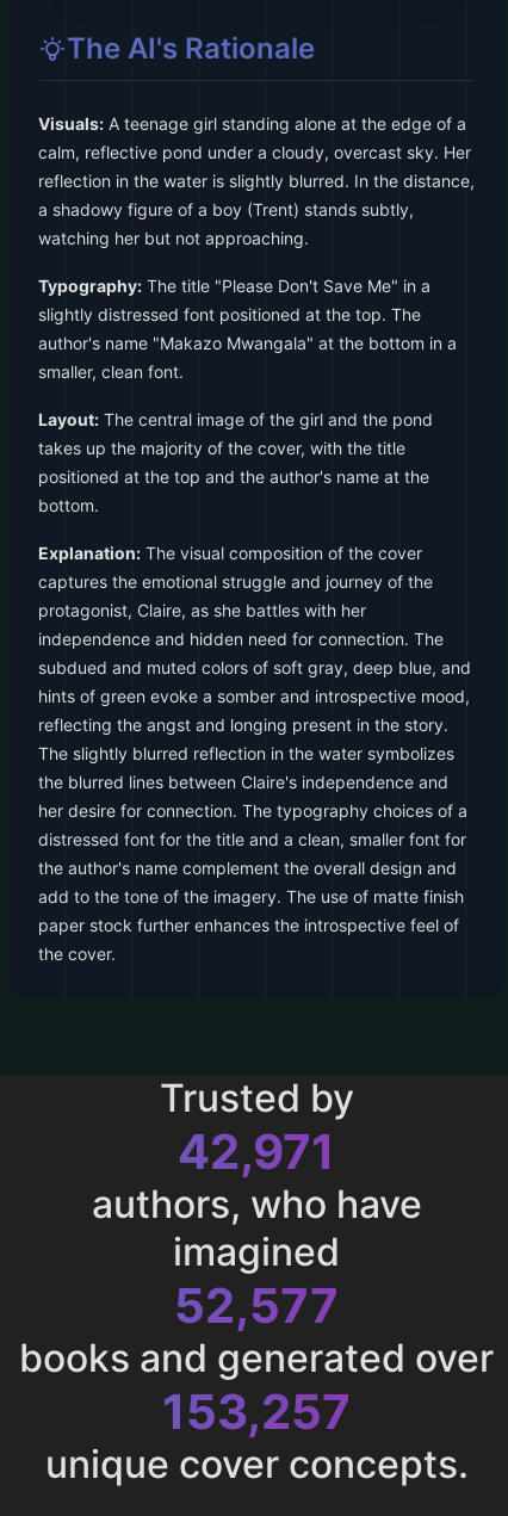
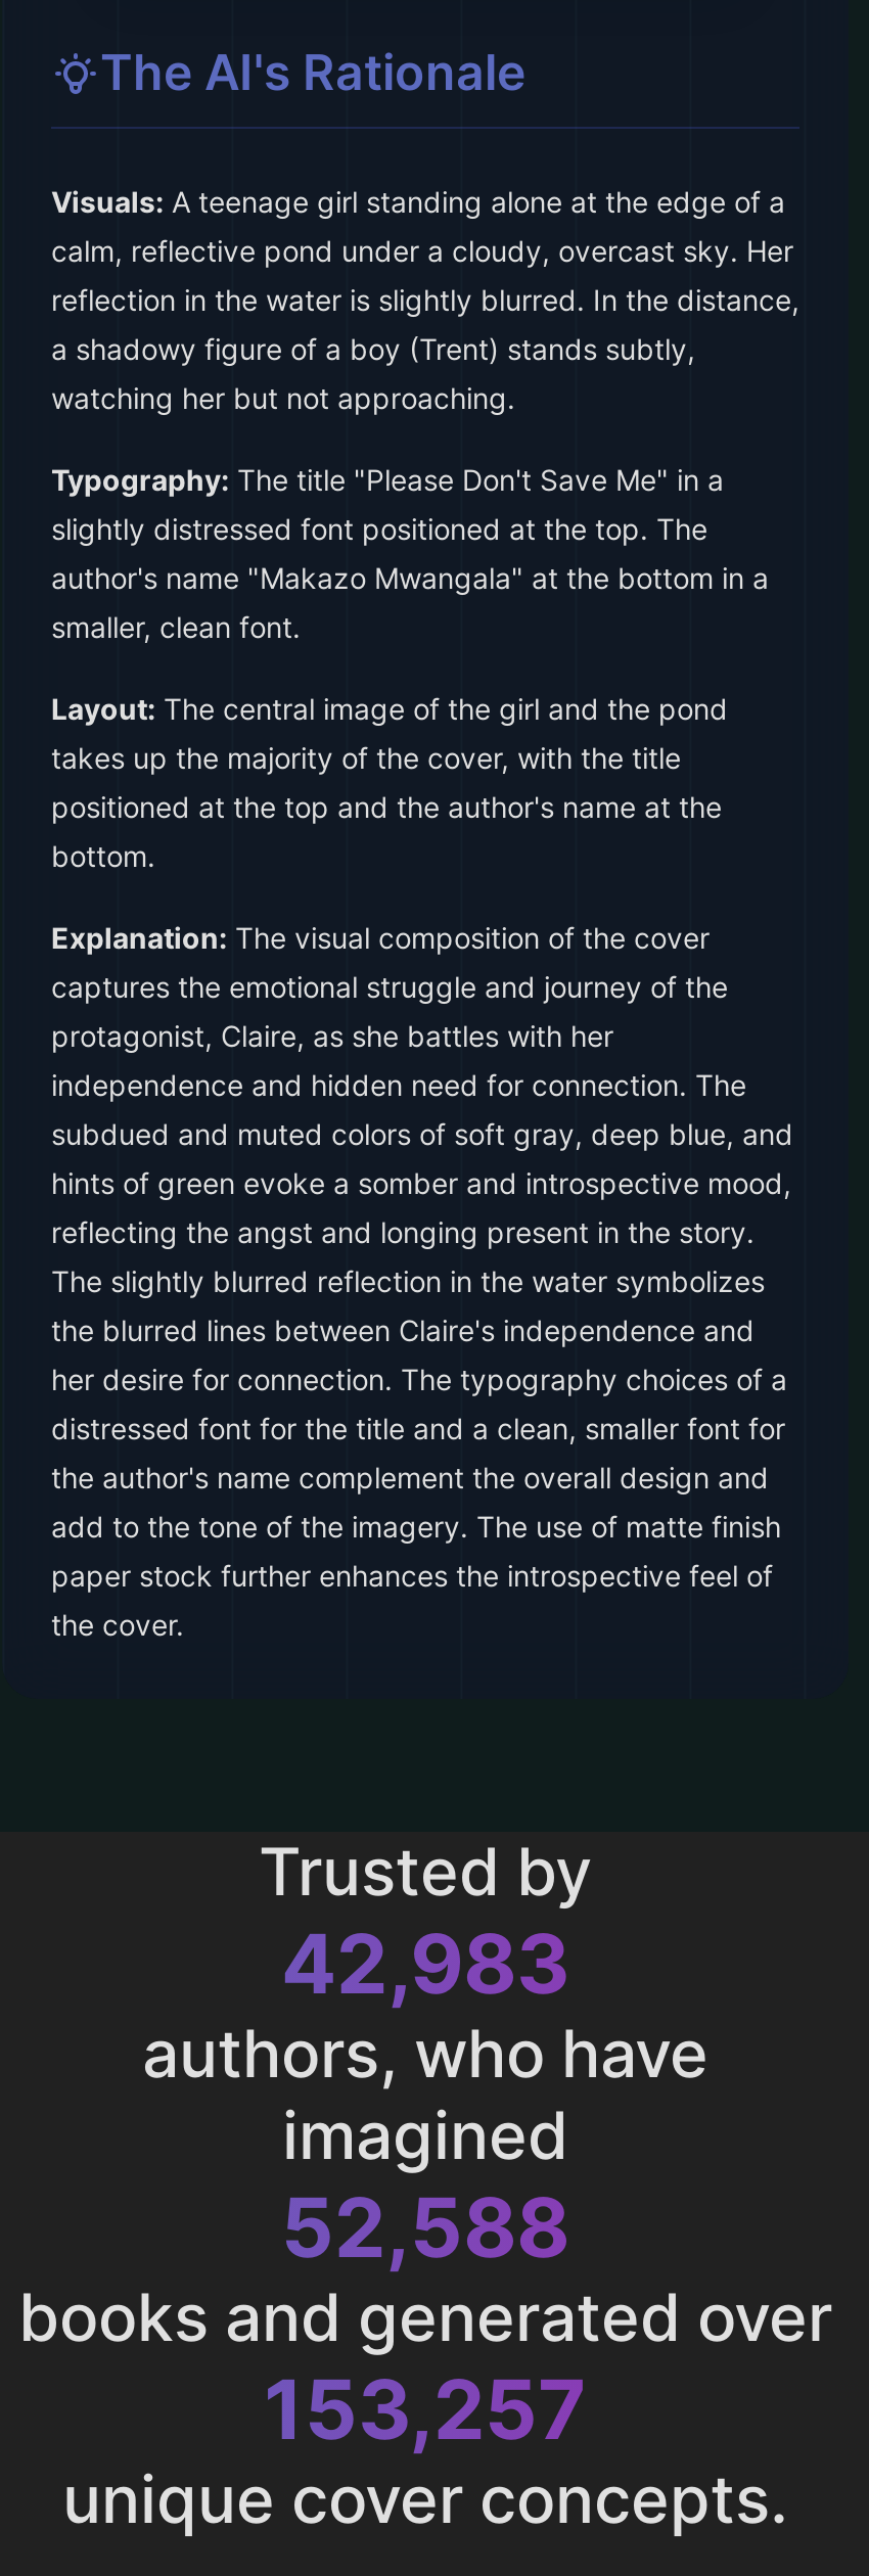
- 42,971
+ 42,983

- 52,577
+ 52,588
